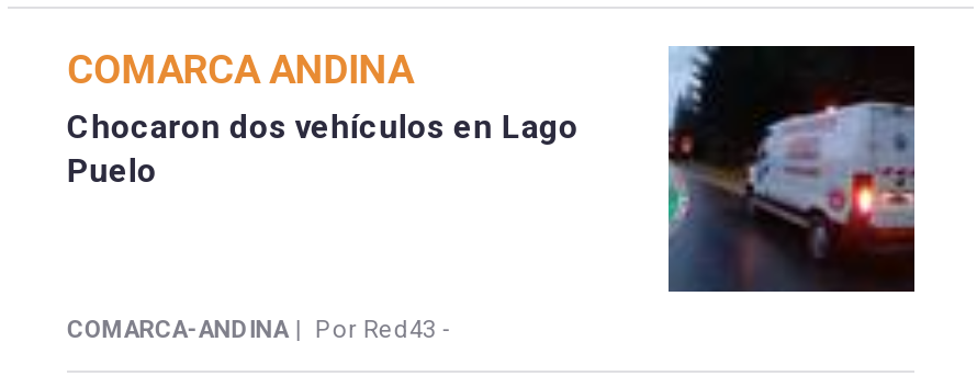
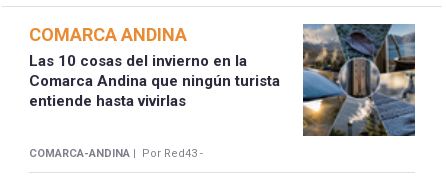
- [image]
+ [image]

- Chocaron dos vehículos en Lago
- Puelo
+ Las 10 cosas del invierno en la
+ Comarca Andina que ningún turista
+ entiende hasta vivirlas
